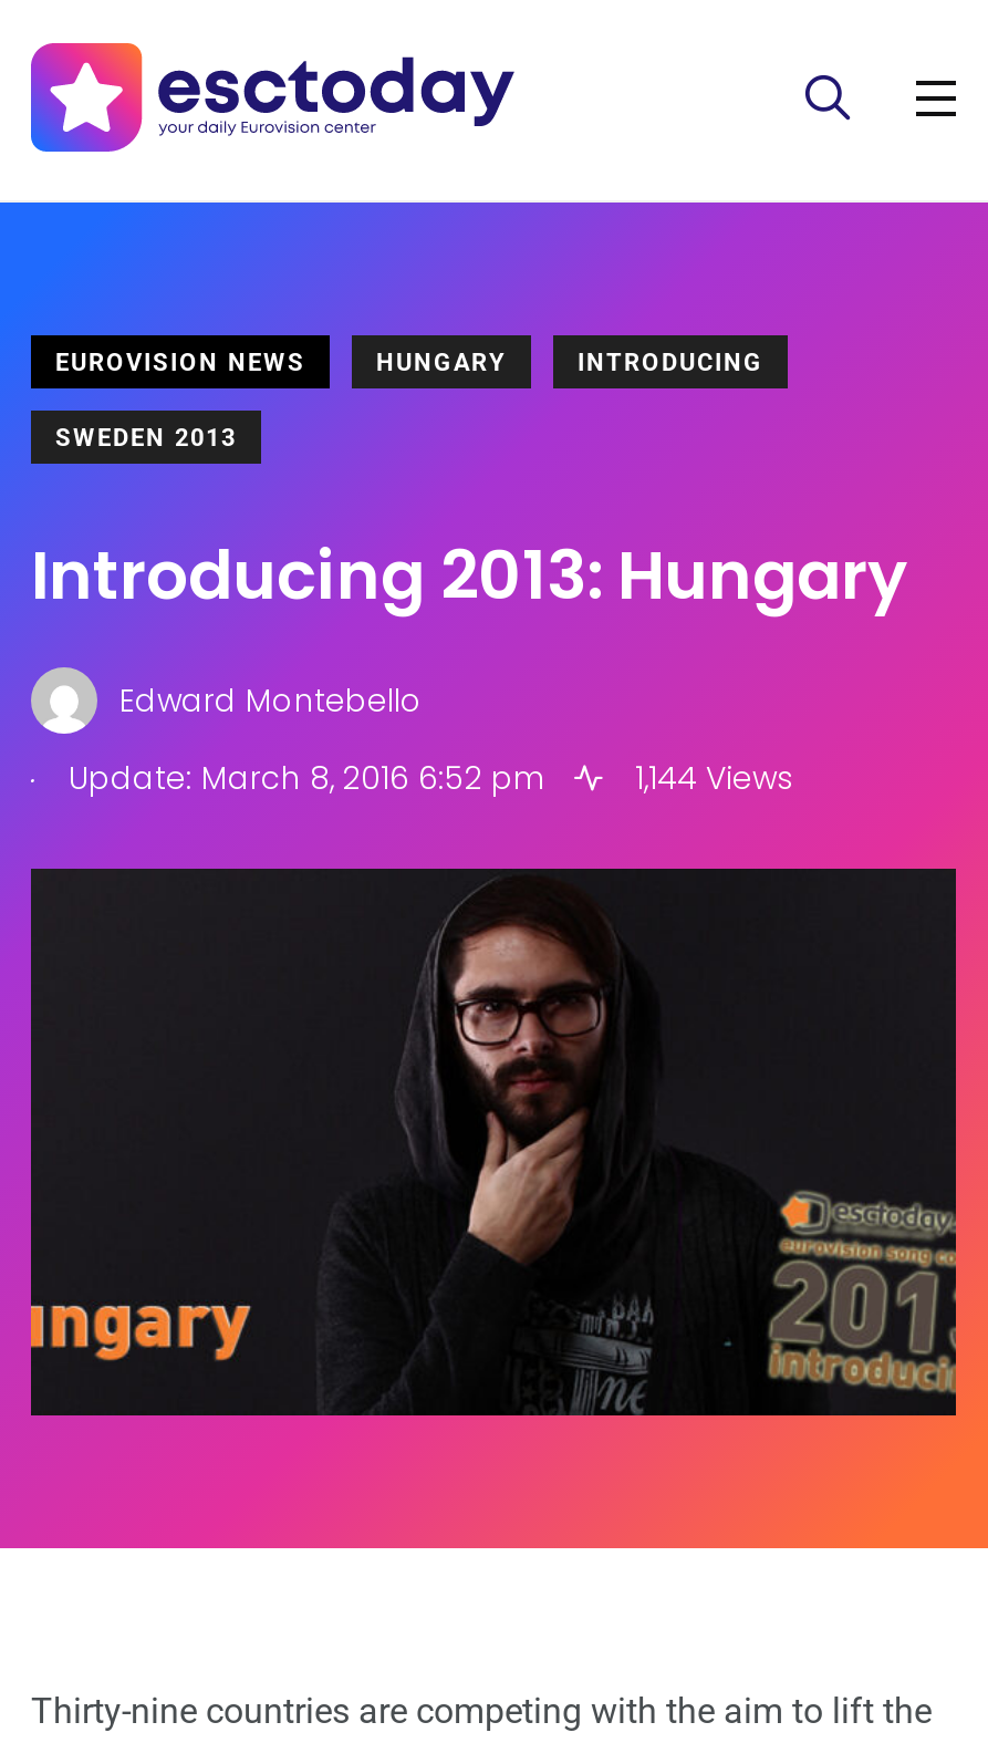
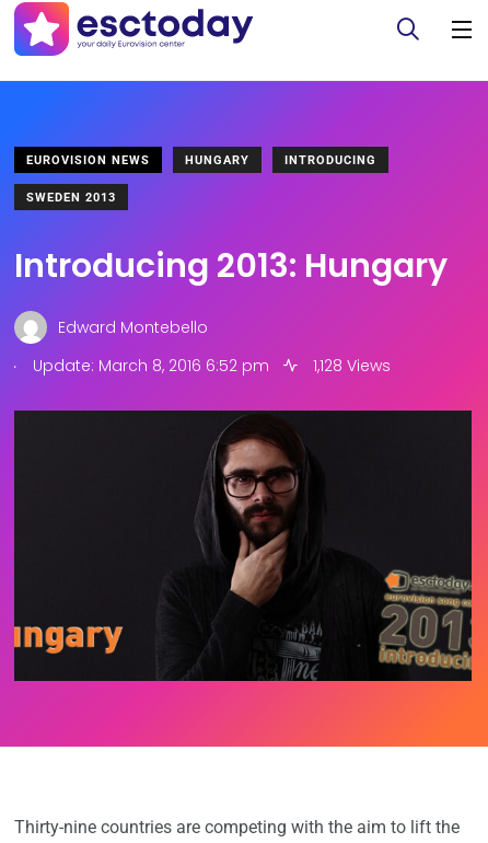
- . Update: March 8, 2016 6:52 pm 1,144 Views
+ . Update: March 8, 2016 6:52 pm 1,128 Views
